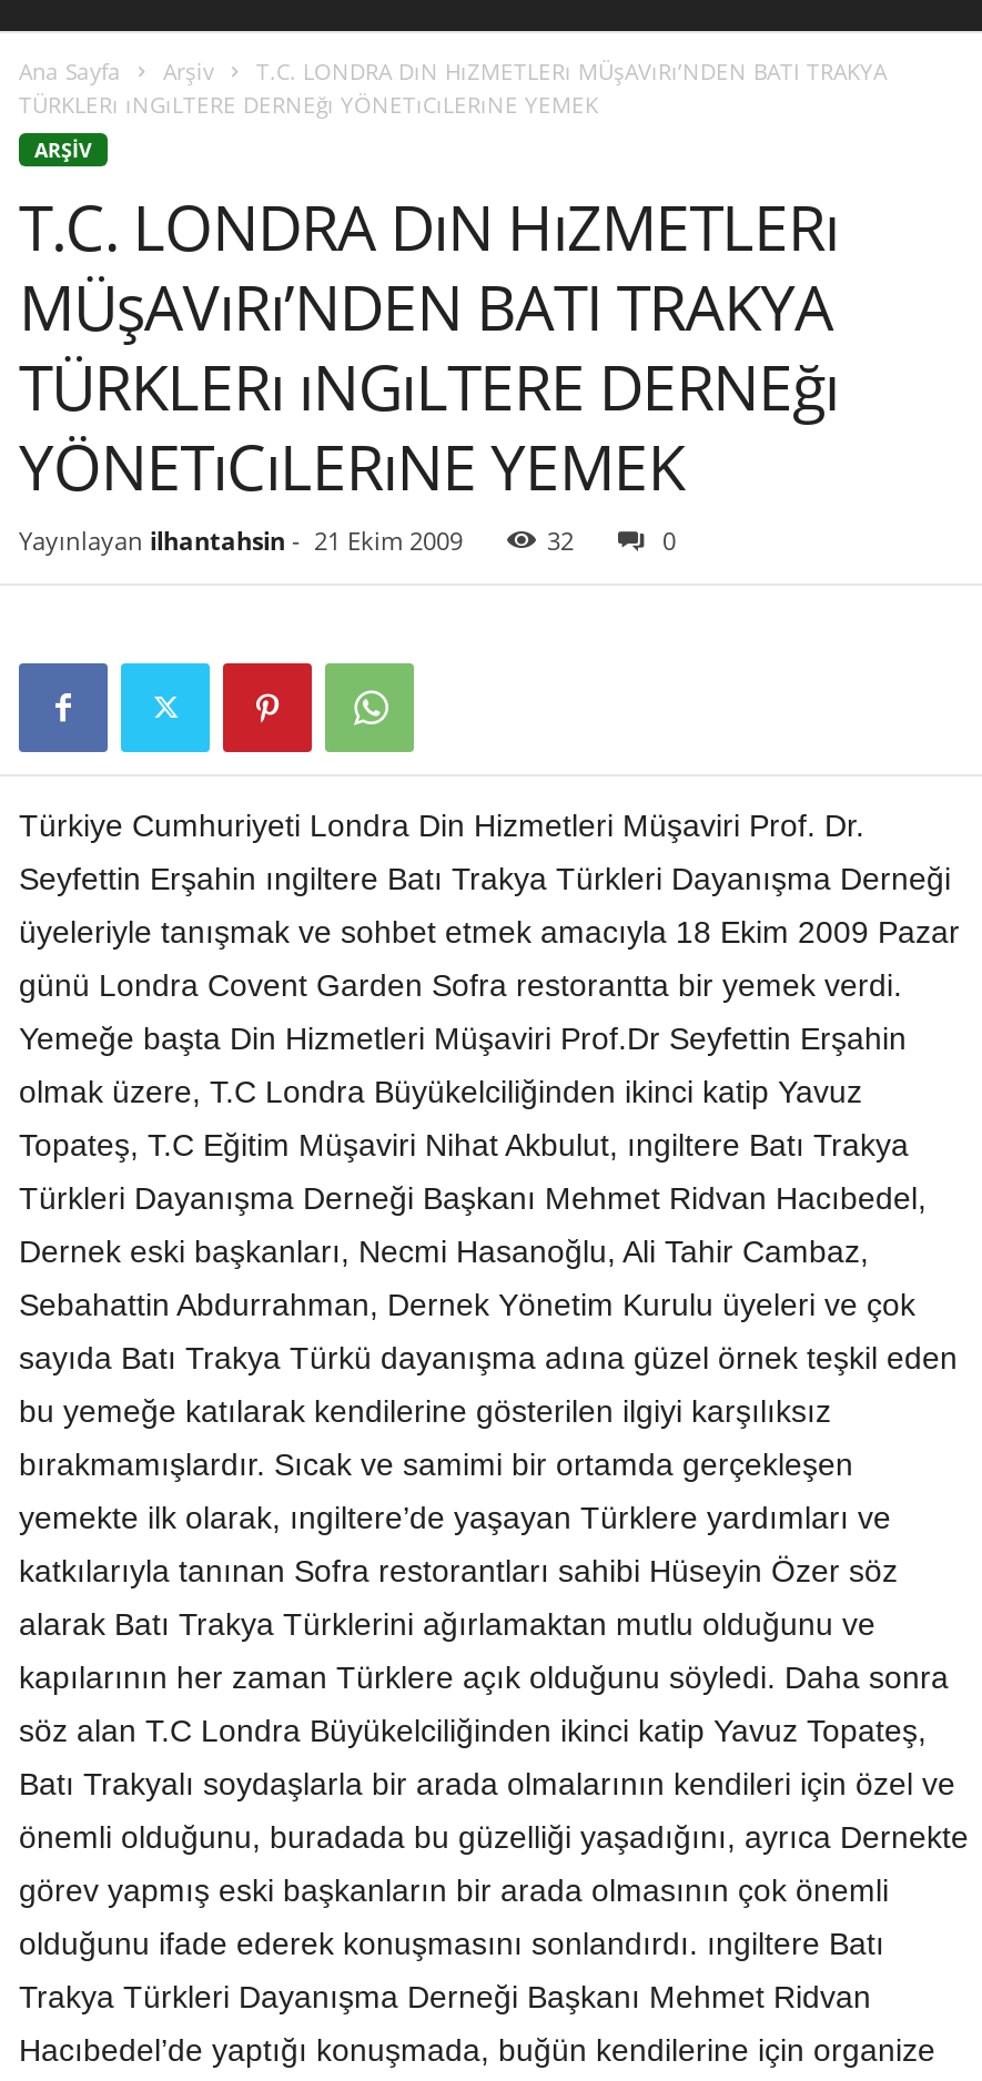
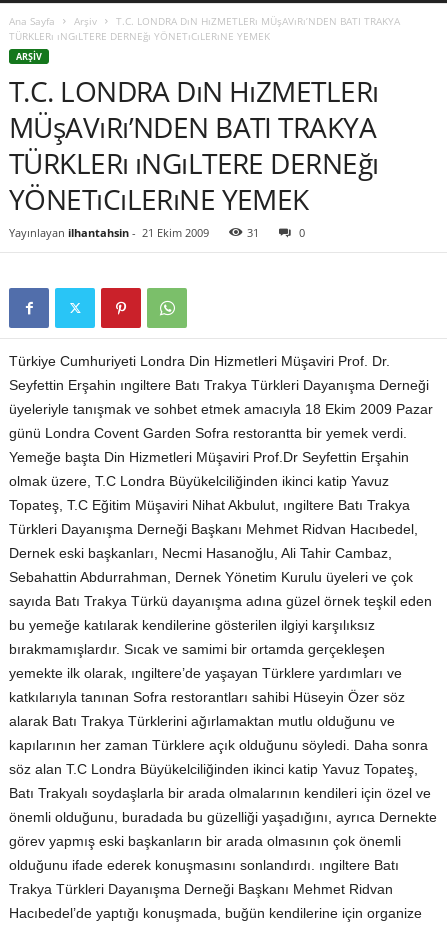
- 32
+ 31
